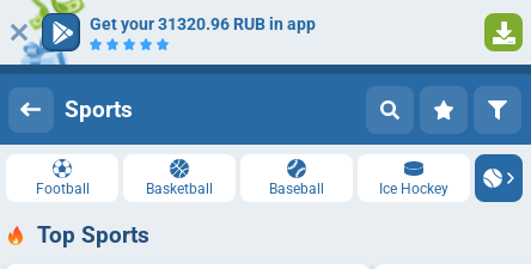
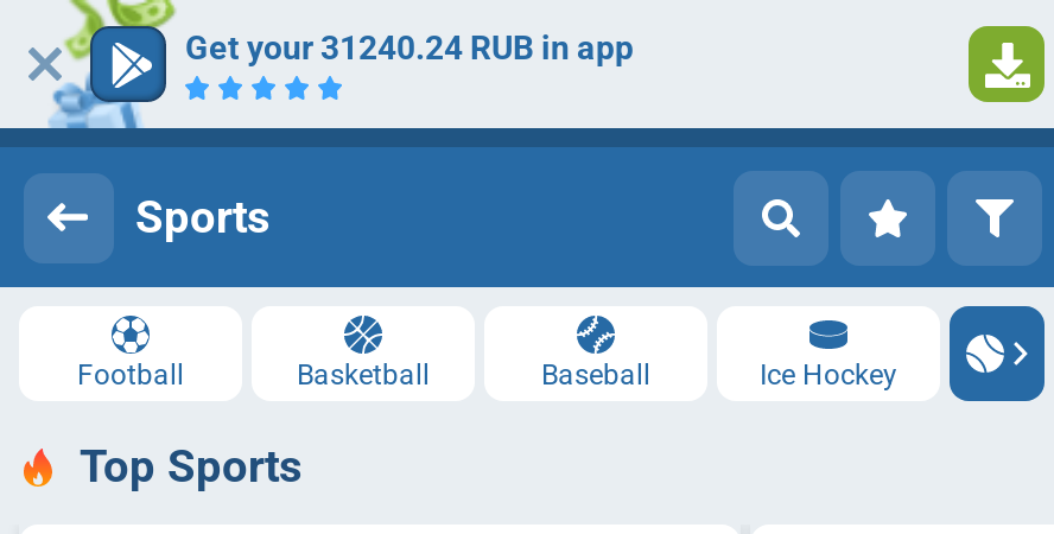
- Get your 31320.96 RUB in app
+ Get your 31240.24 RUB in app
